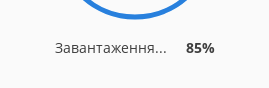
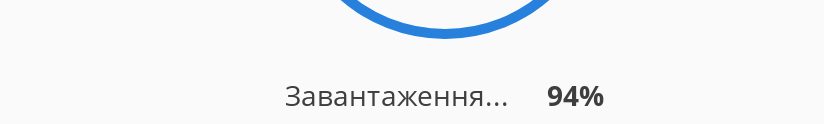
- Завантаження... 85%
+ Завантаження... 94%
